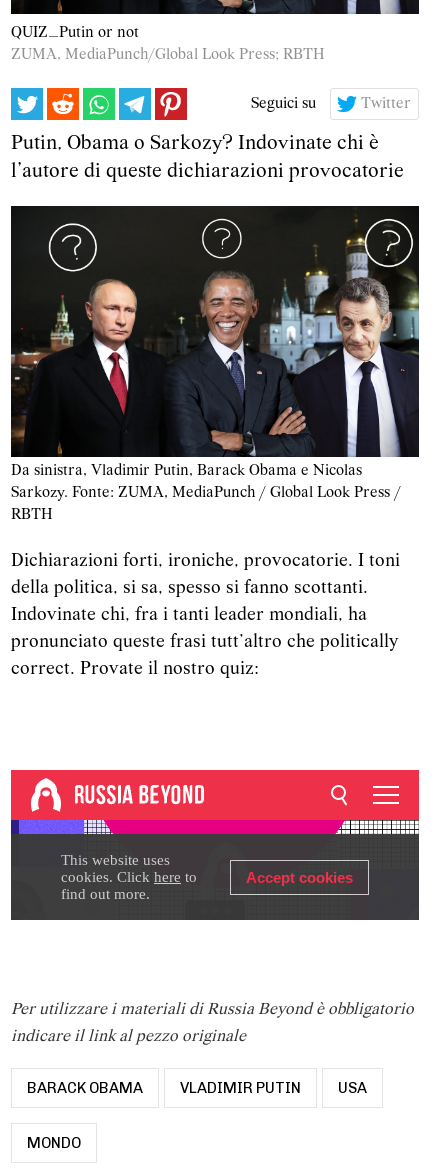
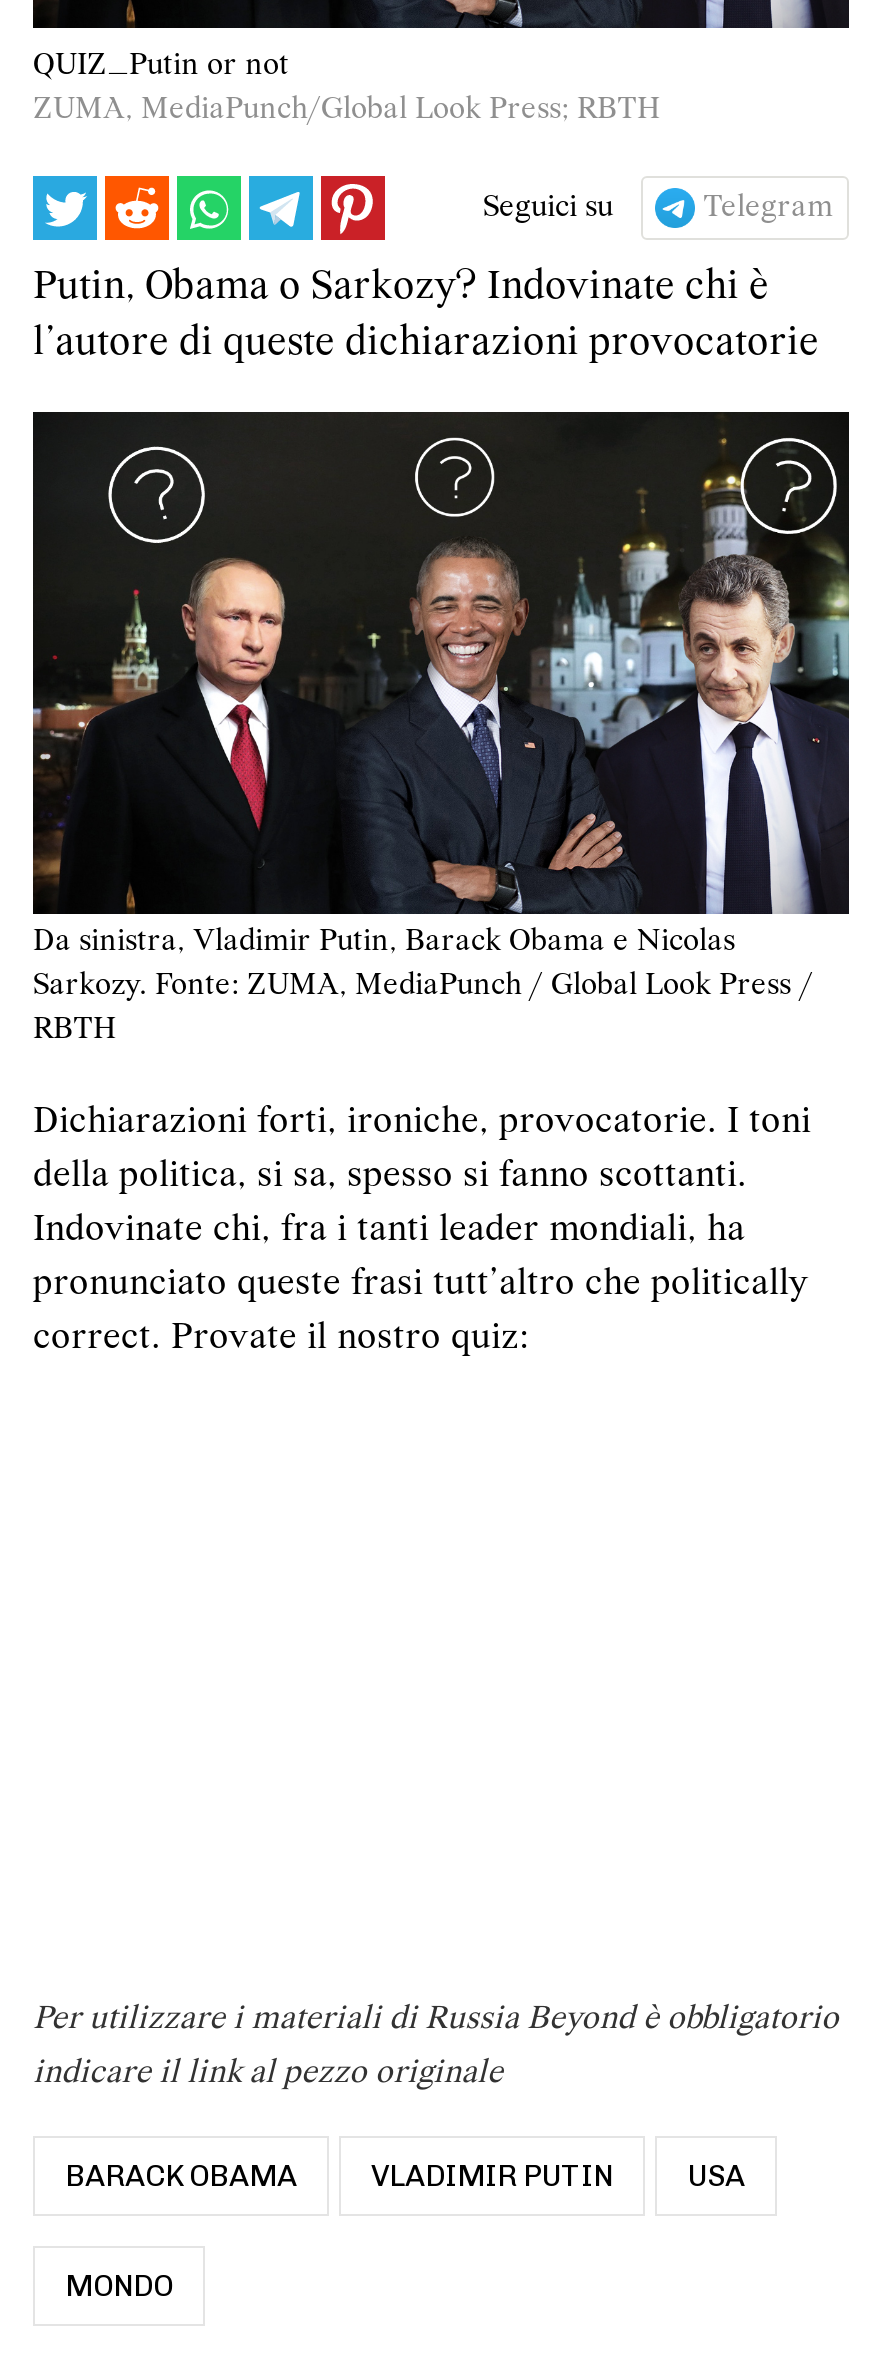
- Twitter
+ Telegram

- [image]
